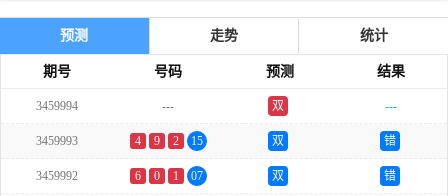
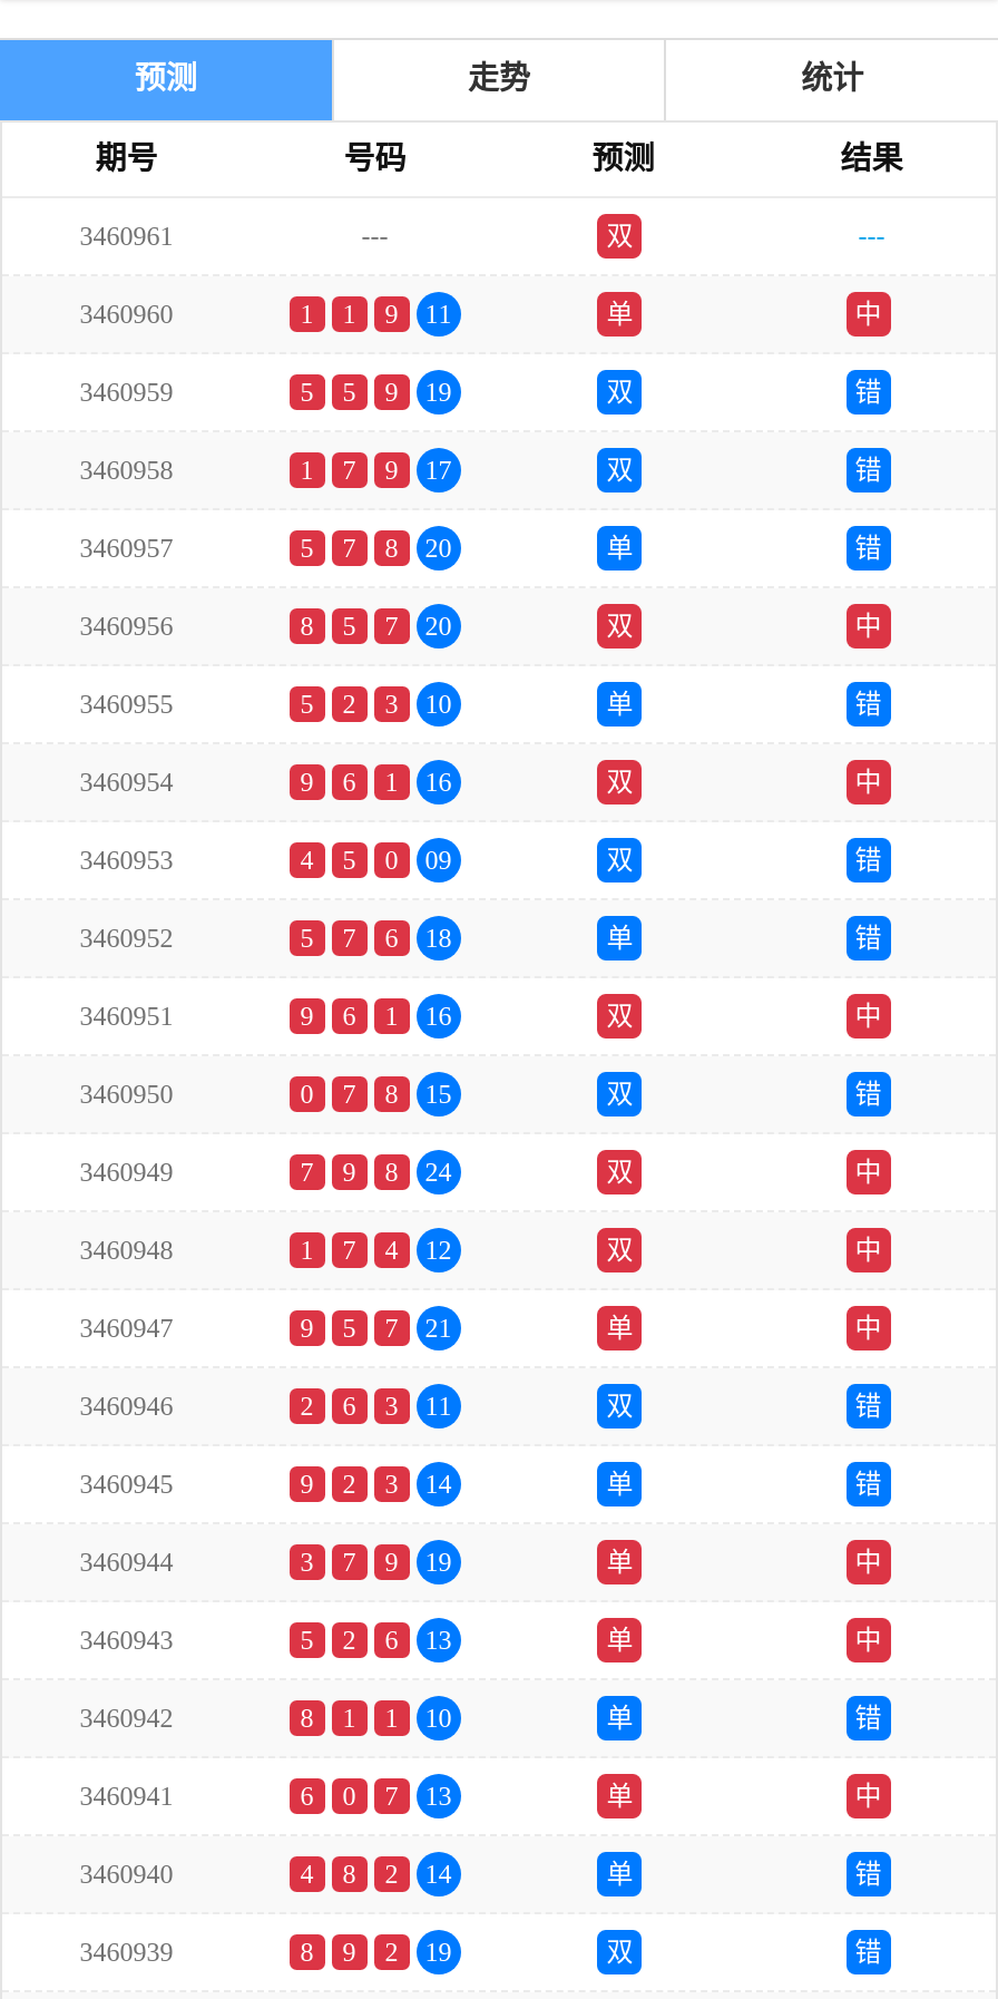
- 3459994
+ 3460961

- 3459993
+ 3460960
+ 1
+ 1
+ 9
+ 11
+ 单
+ 中
+ 3460959
+ 5
+ 5
+ 9
+ 19
+ 双
+ 错
+ 3460958
+ 1
+ 7
+ 9
+ 17
+ 双
+ 错
+ 3460957
+ 5
+ 7
+ 8
+ 20
+ 单
+ 错
+ 3460956
+ 8
+ 5
+ 7
+ 20
+ 双
+ 中
+ 3460955
+ 5
+ 2
+ 3
+ 10
+ 单
+ 错
+ 3460954
+ 9
+ 6
+ 1
+ 16
+ 双
+ 中
+ 3460953

- 2
+ 6
+ 1
+ 16
+ 双
+ 中
+ 3460950
+ 0
+ 7
+ 8

+ 5
+ 0
+ 09
+ 双
+ 错
+ 3460952
+ 5
+ 7
+ 6
+ 18
+ 单
+ 错
+ 3460951

- 3459992
+ 3460949
+ 7
+ 9
+ 8
+ 24
+ 双
+ 中
+ 3460948
+ 1
+ 7
+ 4
+ 12
+ 双
+ 中
+ 3460947
+ 9
+ 5
+ 7
+ 21
+ 单
+ 中
+ 3460946
+ 2
+ 6
+ 3
+ 11
+ 双
+ 错
+ 3460945
+ 9
+ 2
+ 3
+ 14
+ 单
+ 错
+ 3460944
+ 3
+ 7
+ 9
+ 19
+ 单
+ 中
+ 3460943
+ 5
+ 2
+ 6
+ 13
+ 单
+ 中
+ 3460942
+ 8
+ 1
+ 1
+ 10
+ 单
+ 错
+ 3460941

- 1
- 07
+ 7
+ 13
+ 单
+ 中
+ 3460940
+ 4
+ 8
+ 2
+ 14
+ 单
+ 错
+ 3460939
+ 8
+ 9
+ 2
+ 19
